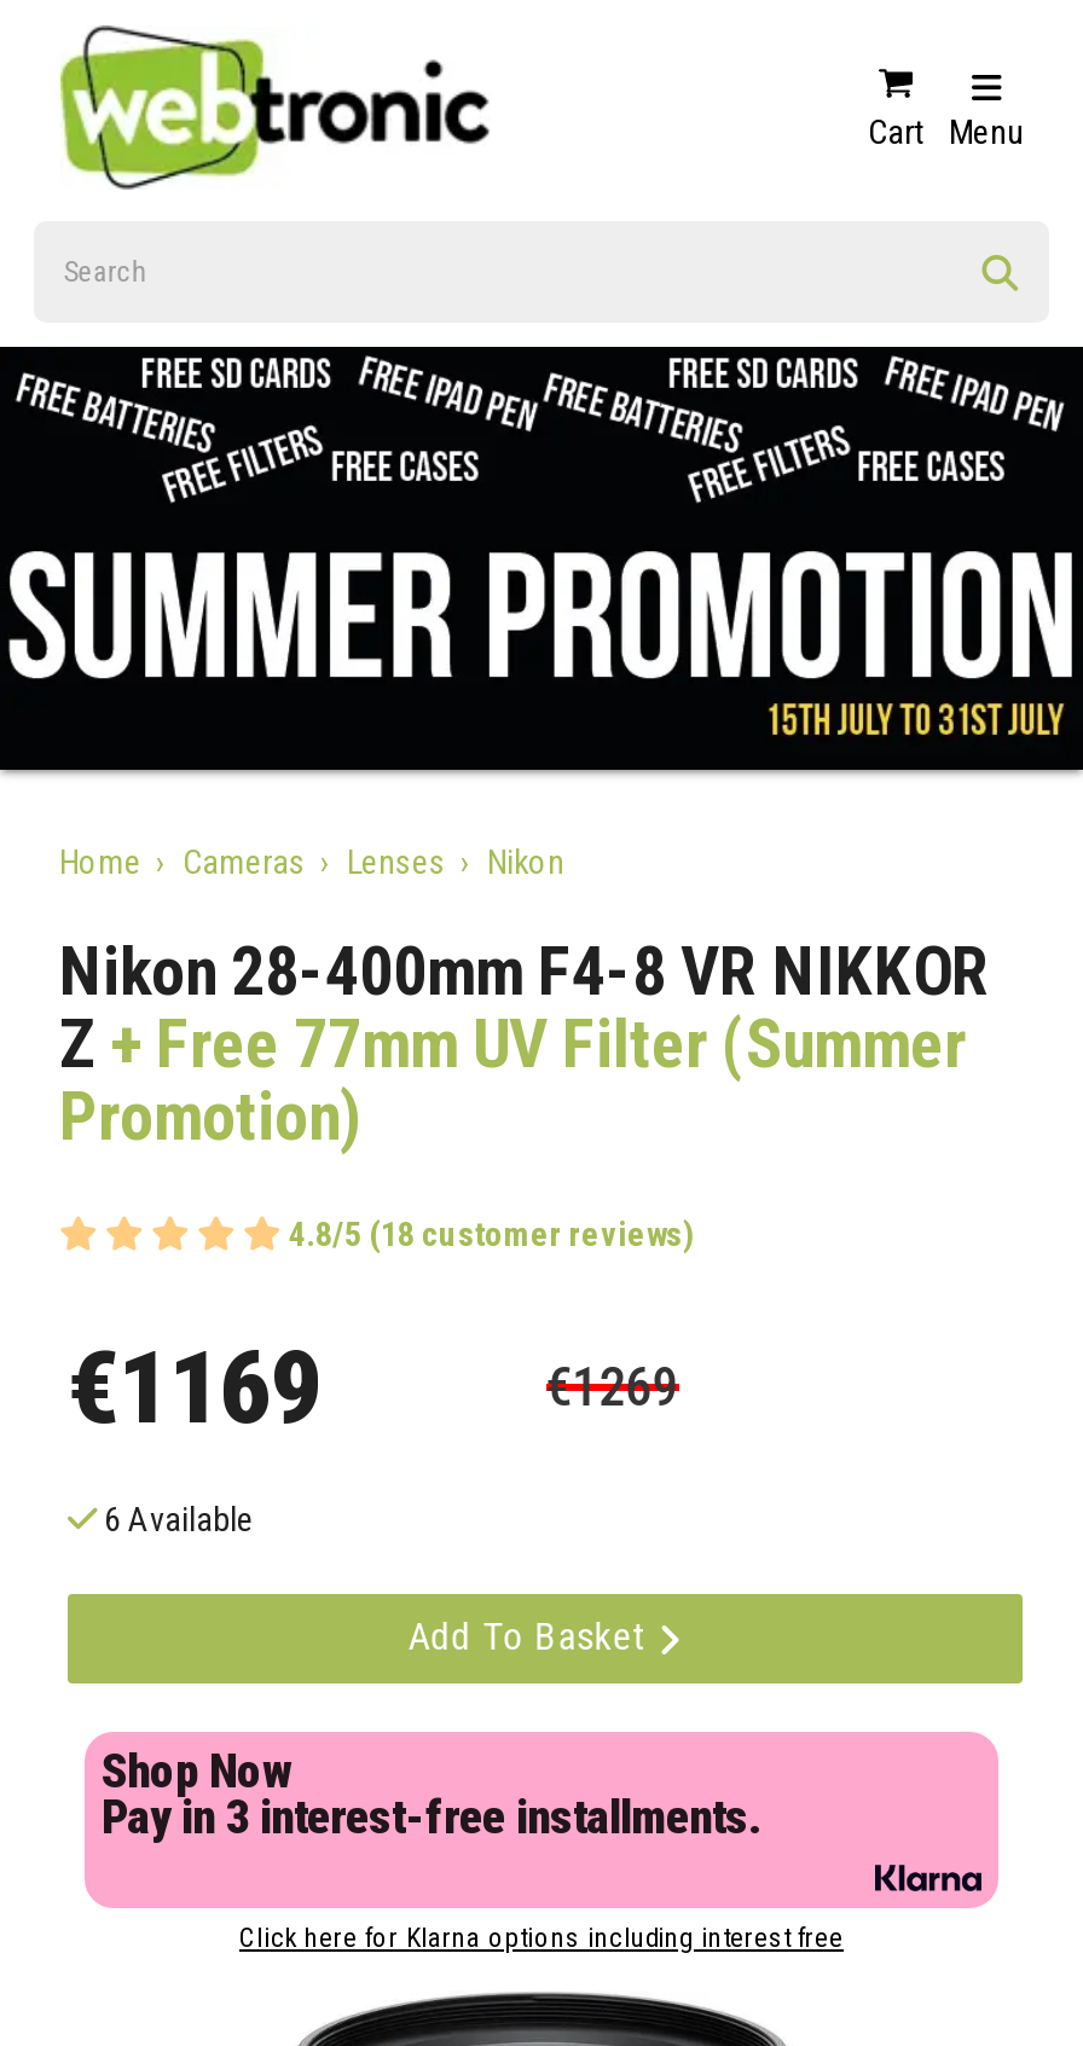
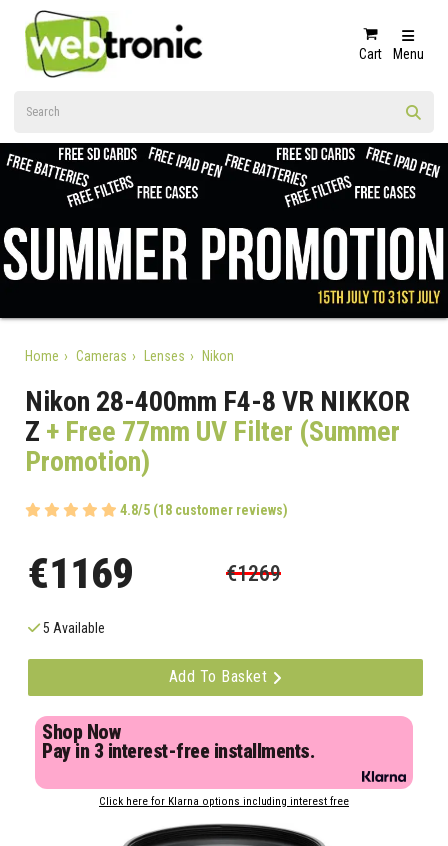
- 6 Available
+ 5 Available
